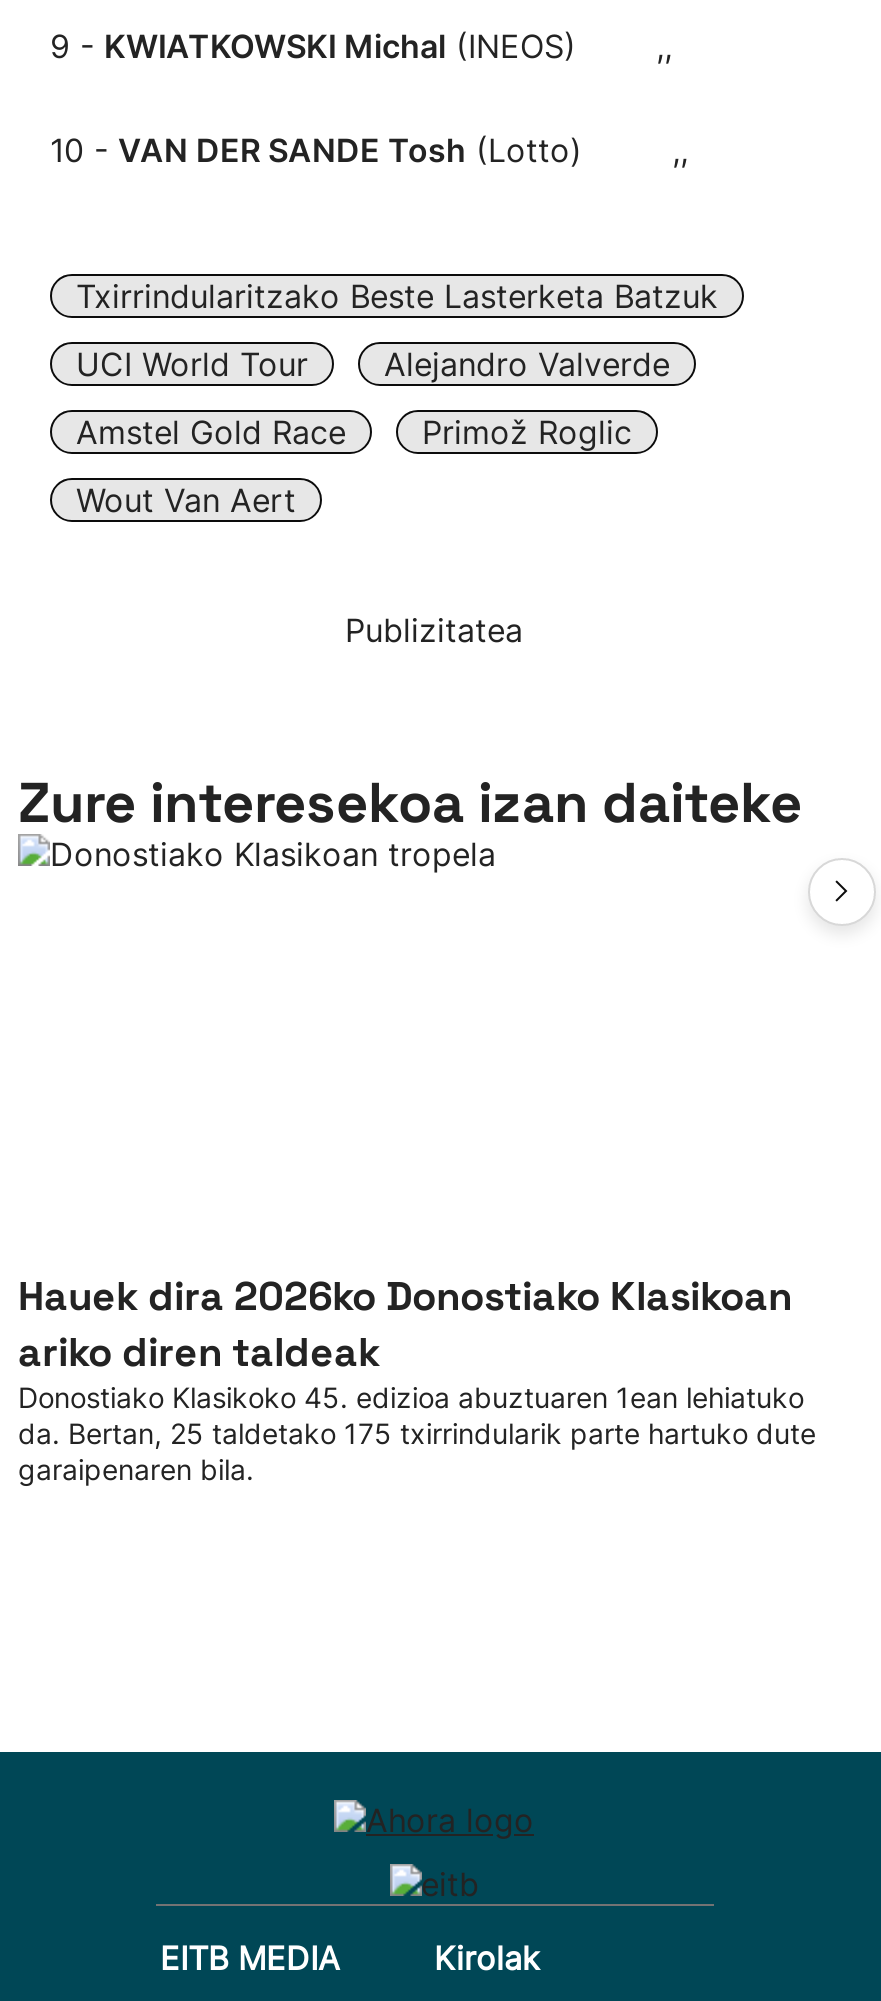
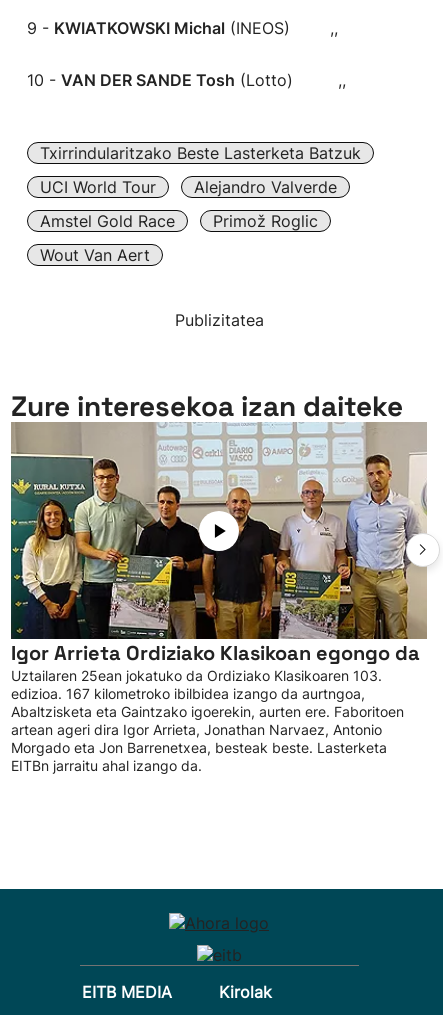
+ [image]

- Hauek dira 2026ko Donostiako Klasikoan
- ariko diren taldeak
- Donostiako Klasikoko 45. edizioa abuztuaren 1ean lehiatuko
- da. Bertan, 25 taldetako 175 txirrindularik parte hartuko dute
- garaipenaren bila.
+ Igor Arrieta Ordiziako Klasikoan egongo da
+ Uztailaren 25ean jokatuko da Ordiziako Klasikoaren 103.
+ edizioa. 167 kilometroko ibilbidea izango da aurtngoa,
+ Abaltzisketa eta Gaintzako igoerekin, aurten ere. Faboritoen
+ artean ageri dira Igor Arrieta, Jonathan Narvaez, Antonio
+ Morgado eta Jon Barrenetxea, besteak beste. Lasterketa
+ EITBn jarraitu ahal izango da.
